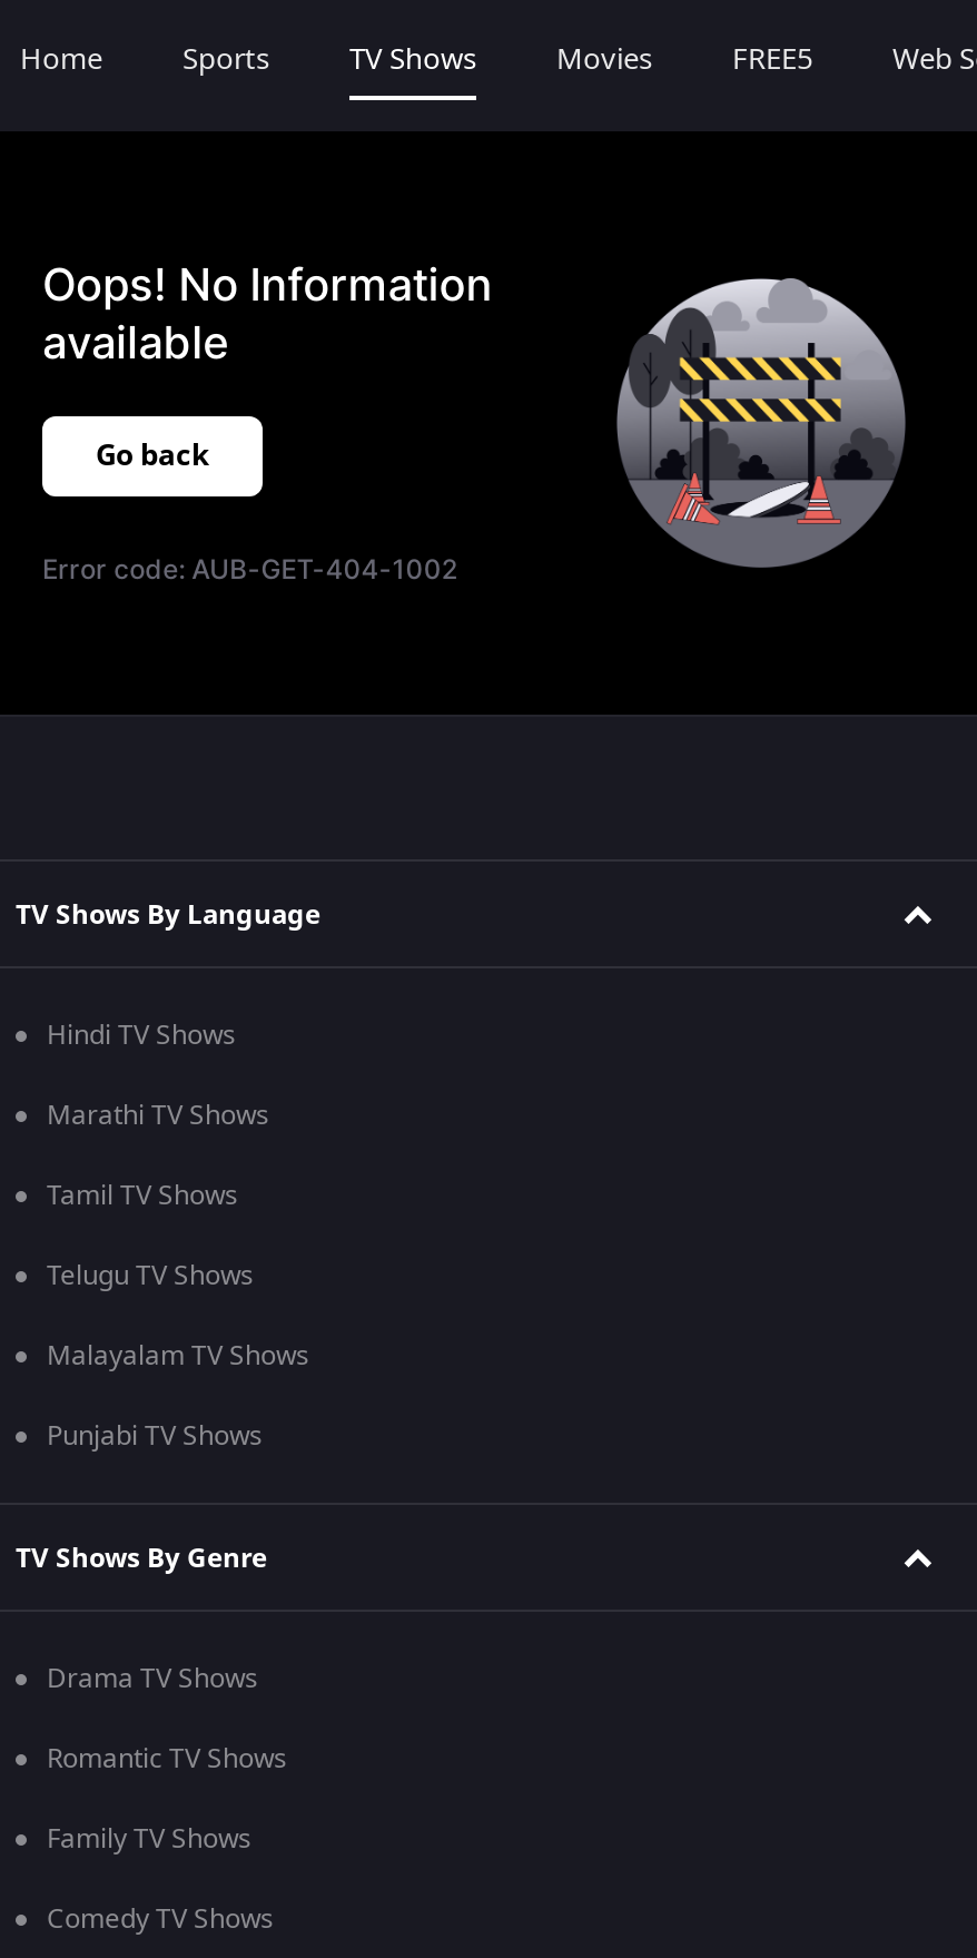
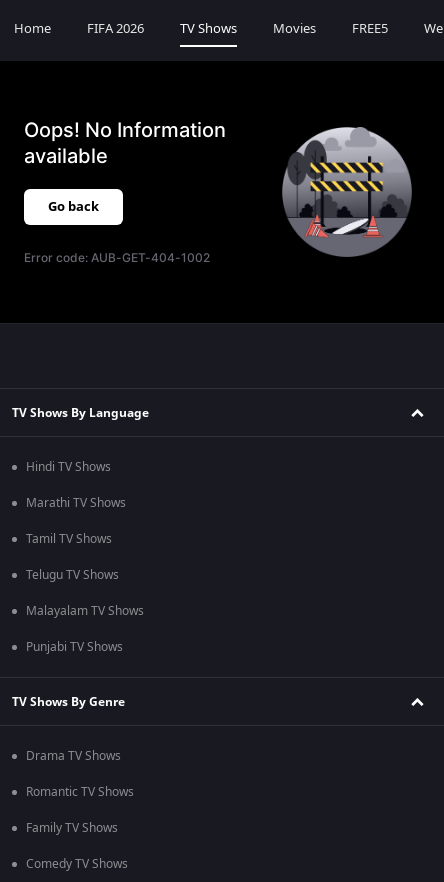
- Sports
+ FIFA 2026
